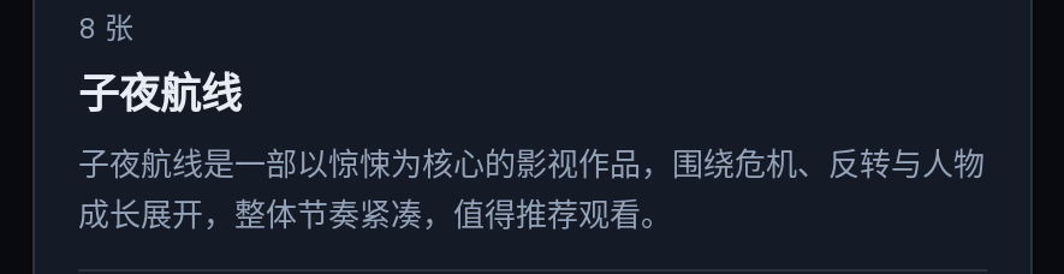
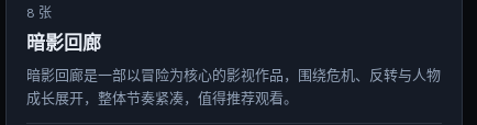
- 子夜航线
+ 暗影回廊

- 子夜航线是一部以惊悚为核心的影视作品，围绕危机、反转与人物
+ 暗影回廊是一部以冒险为核心的影视作品，围绕危机、反转与人物
